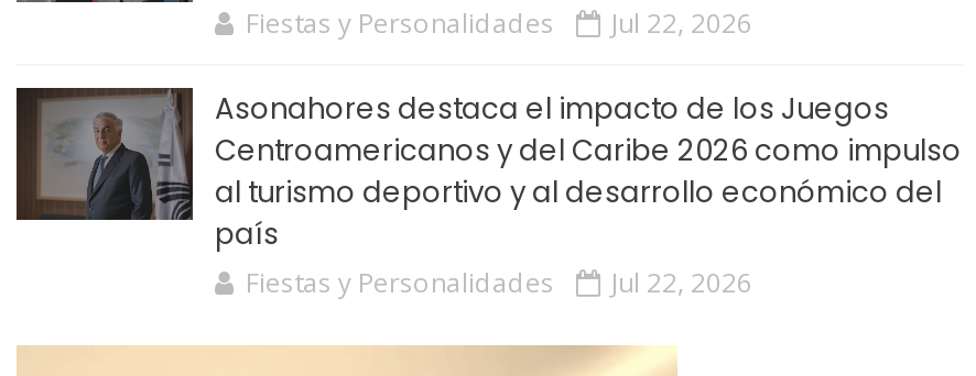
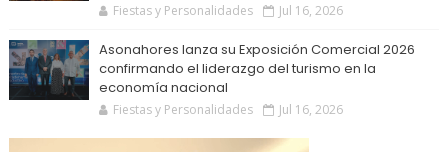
- Fiestas y Personalidades Jul 22, 2026
+ Fiestas y Personalidades Jul 16, 2026

- [image]
- Asonahores destaca el impacto de los Juegos
- Centroamericanos y del Caribe 2026 como impulso
- al turismo deportivo y al desarrollo económico del
- país
+ [image]
+ Asonahores lanza su Exposición Comercial 2026
+ confirmando el liderazgo del turismo en la
+ economía nacional

- Fiestas y Personalidades Jul 22, 2026
+ Fiestas y Personalidades Jul 16, 2026
